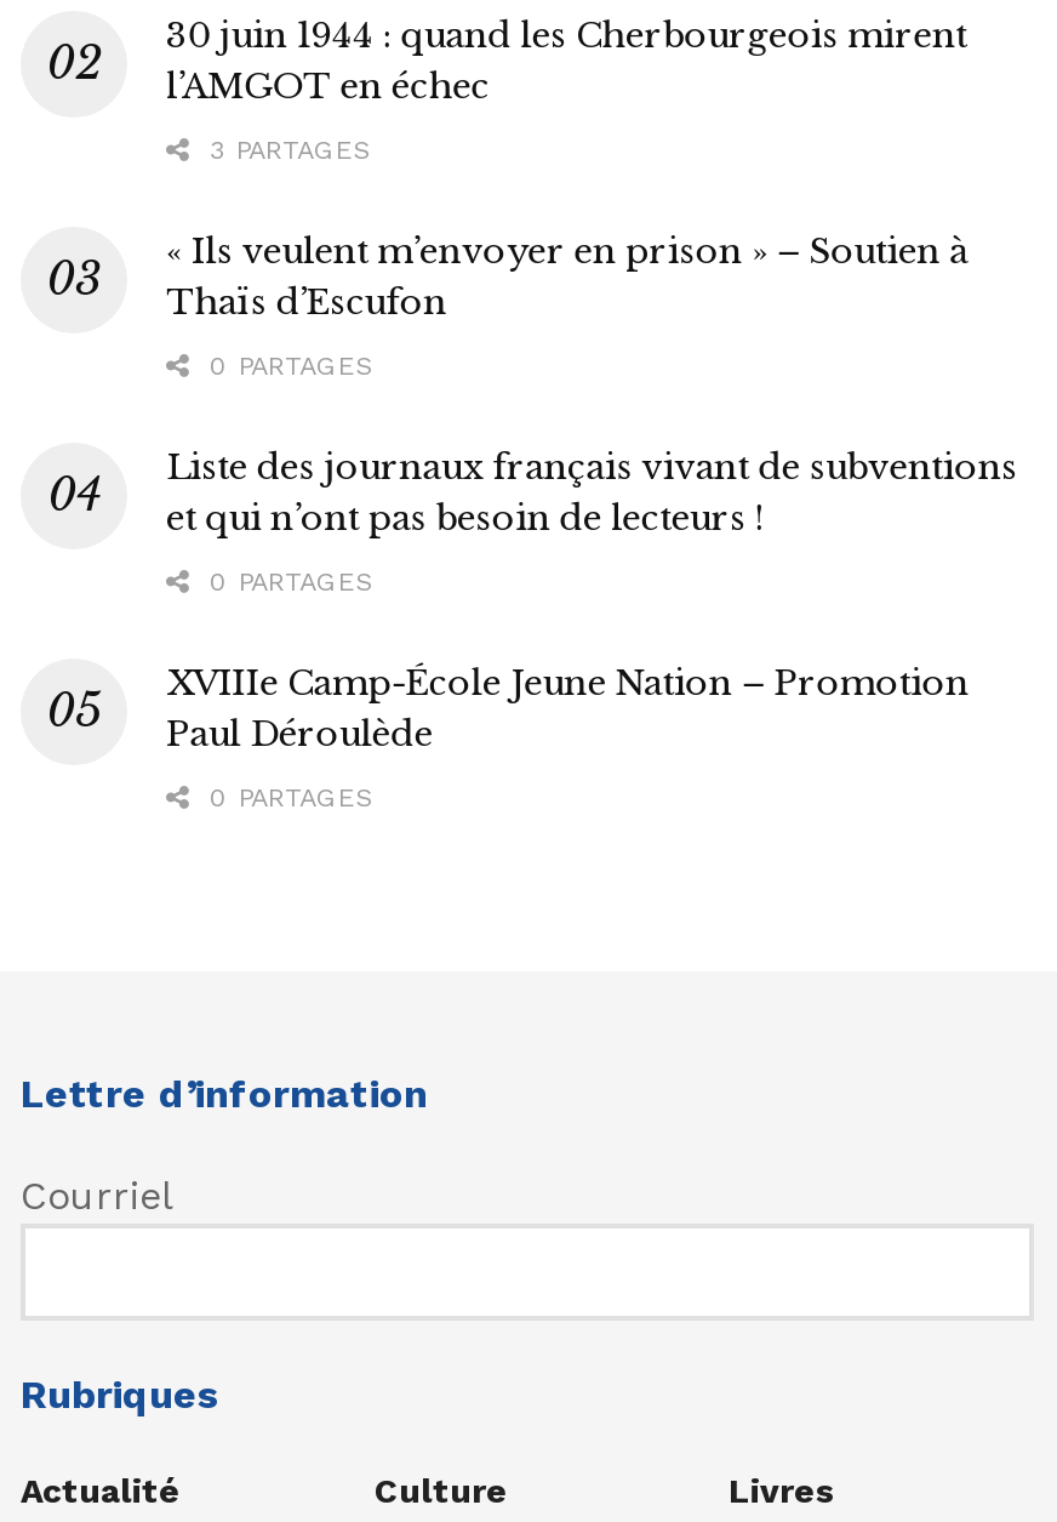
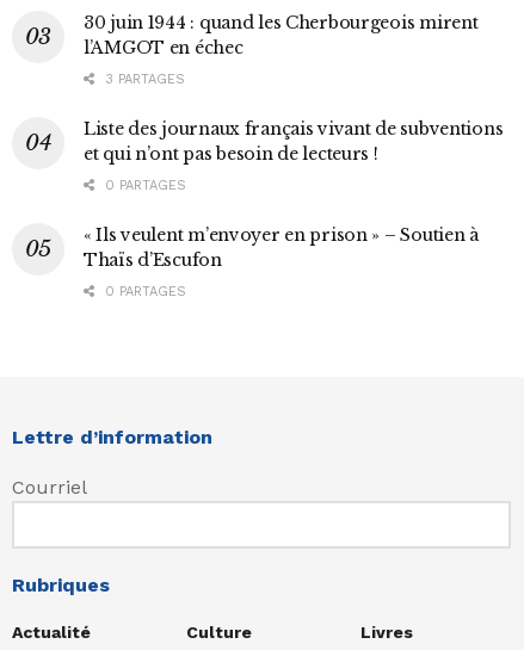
moved down: « Ils veulent m’envoyer en prison » – Soutien à | Thaïs d’Escufon

- 0 PARTAGES

- XVIIIe Camp-École Jeune Nation – Promotion
- Paul Déroulède
